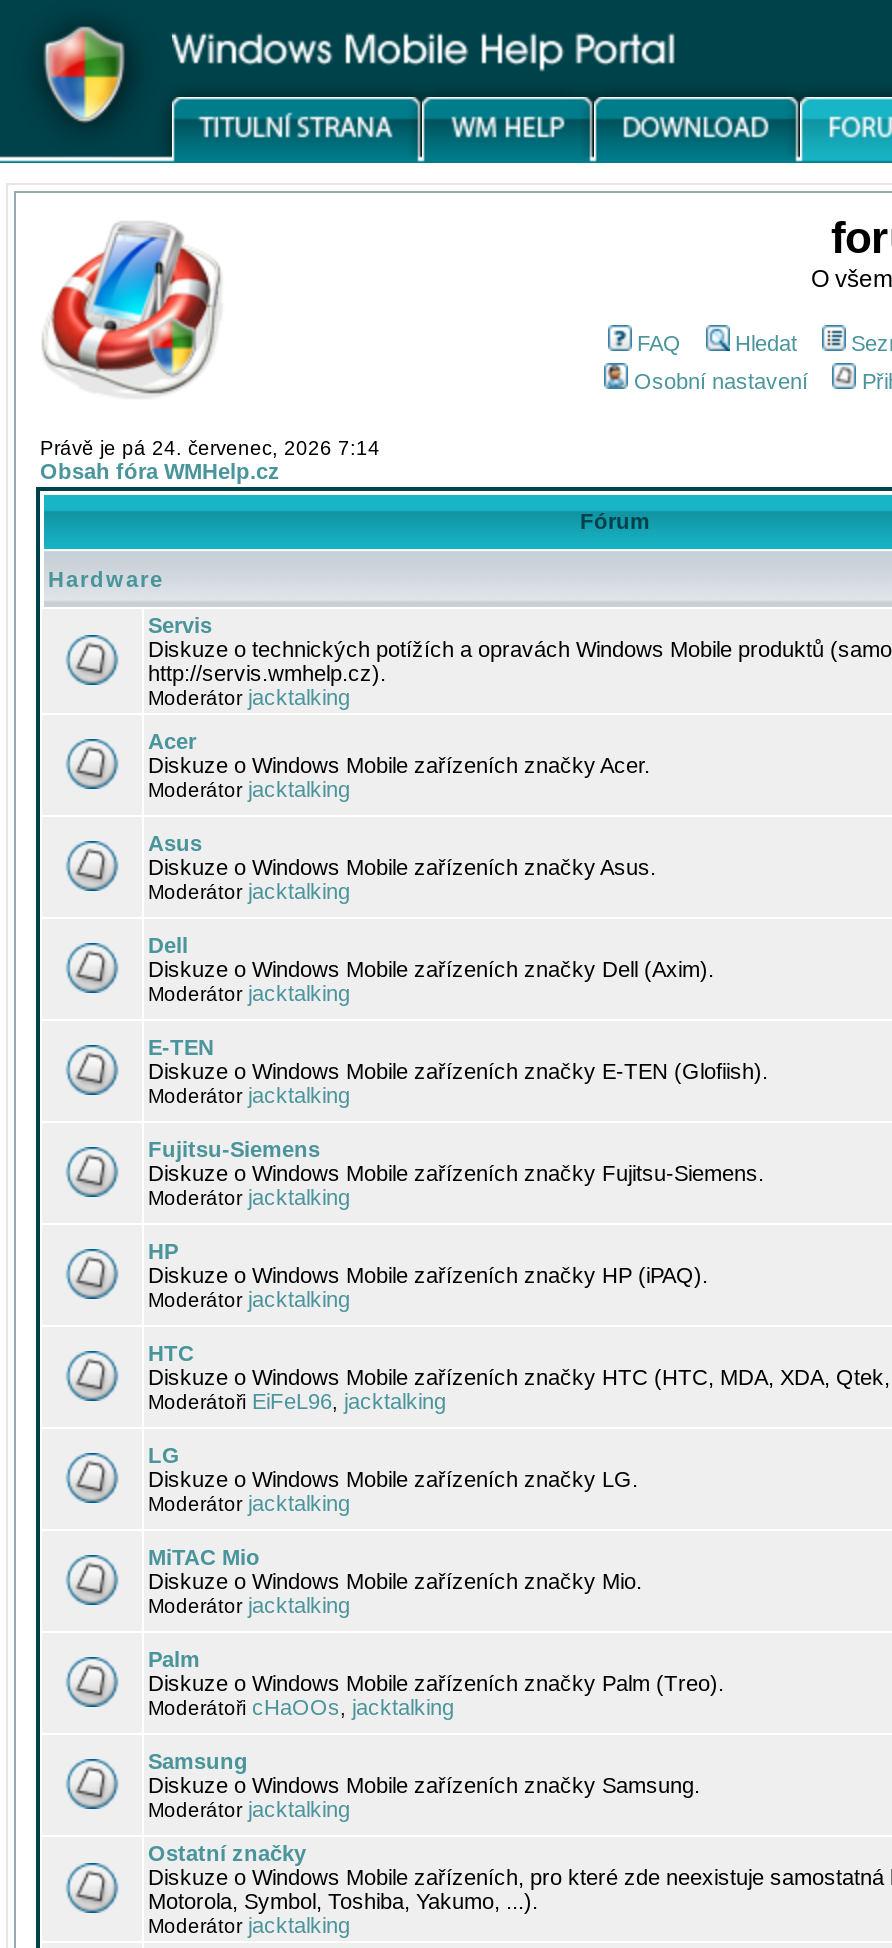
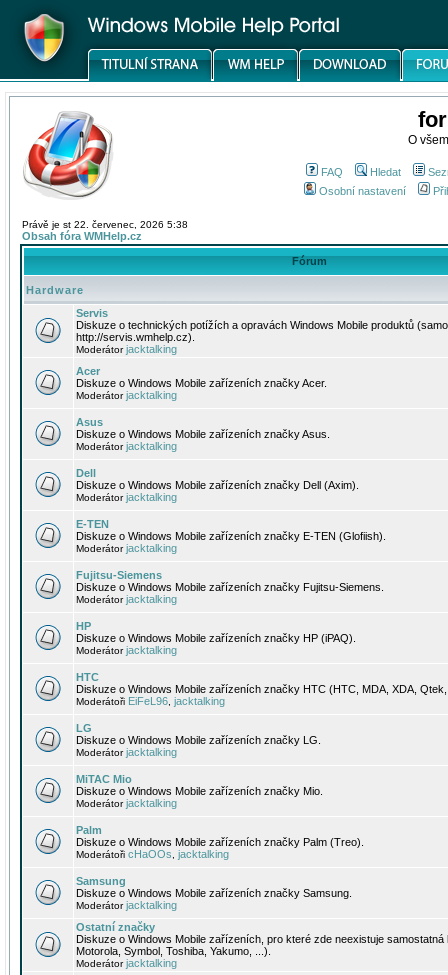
- Právě je pá 24. červenec, 2026 7:14
+ Právě je st 22. červenec, 2026 5:38
